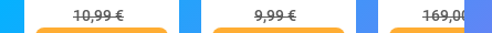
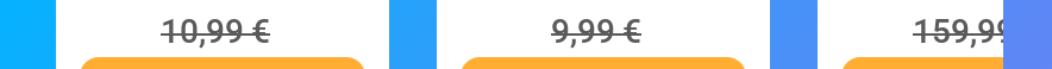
- 169,00 €
+ 159,99 €
